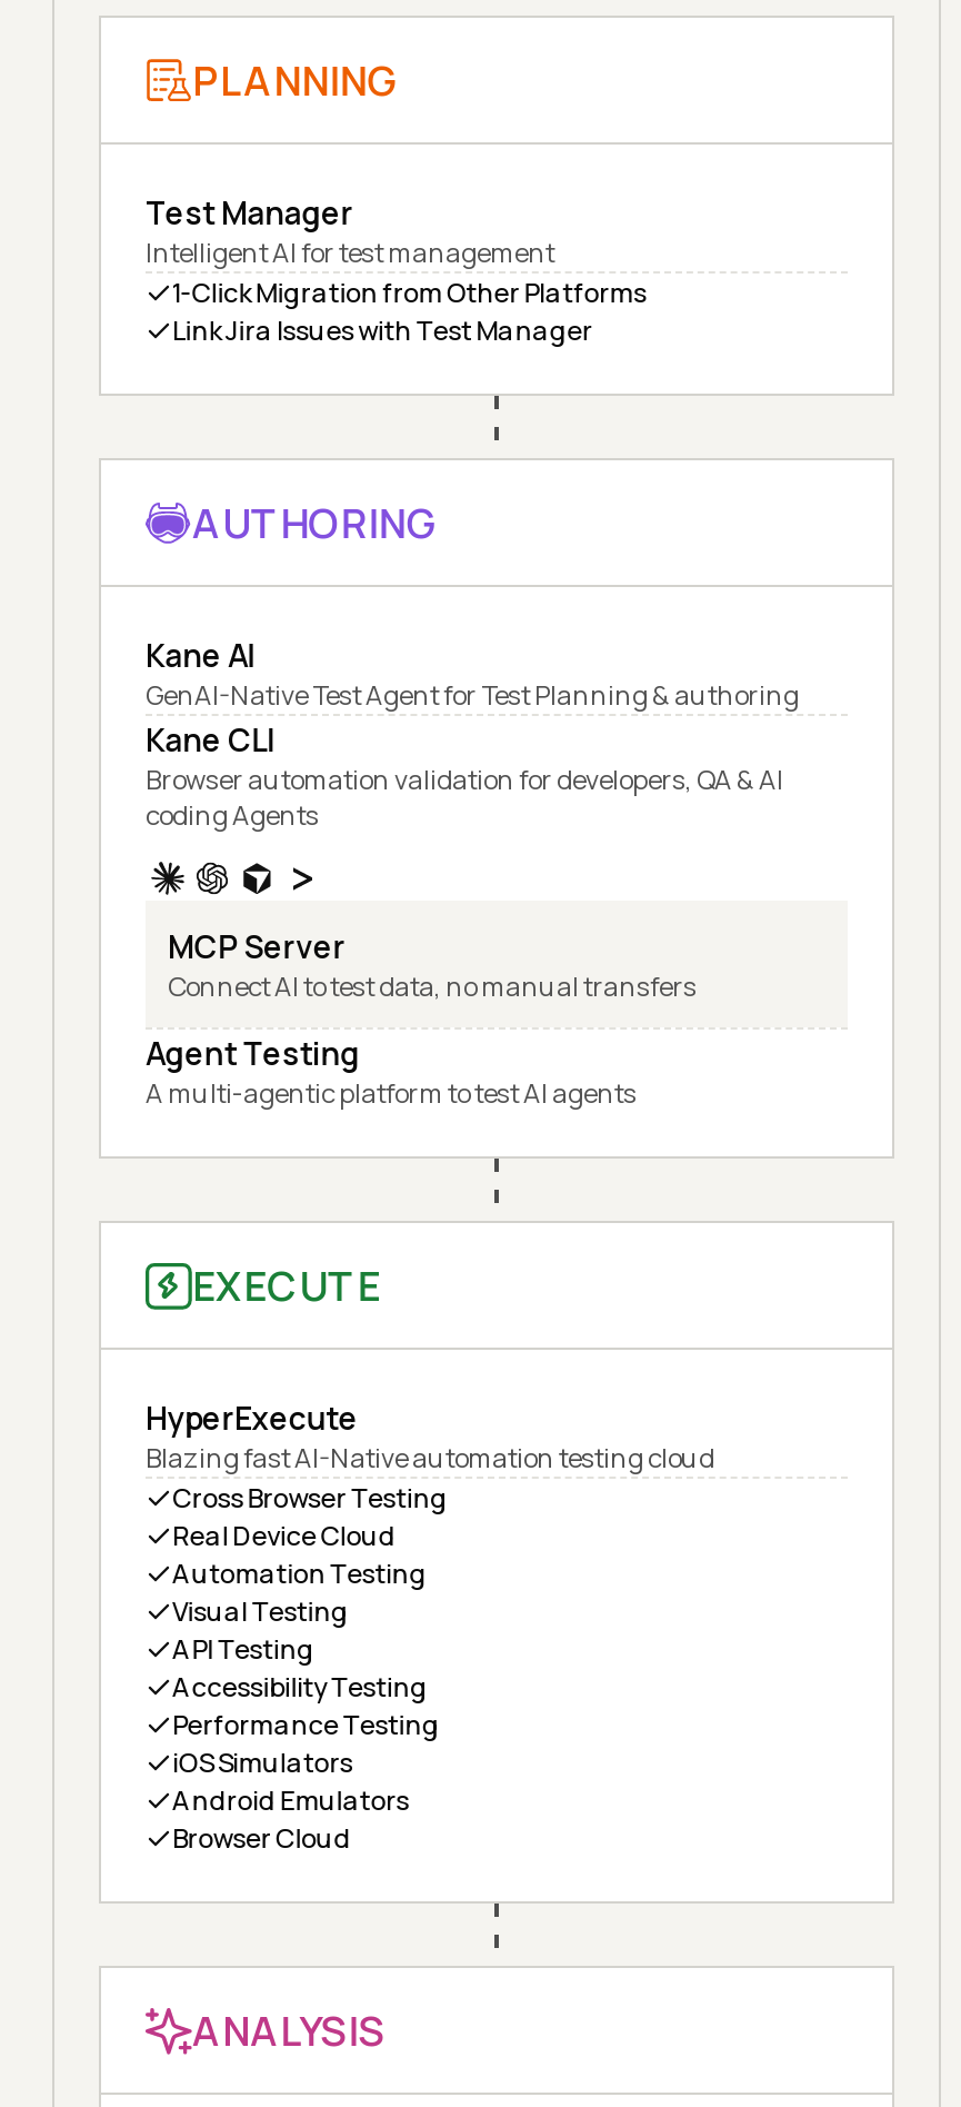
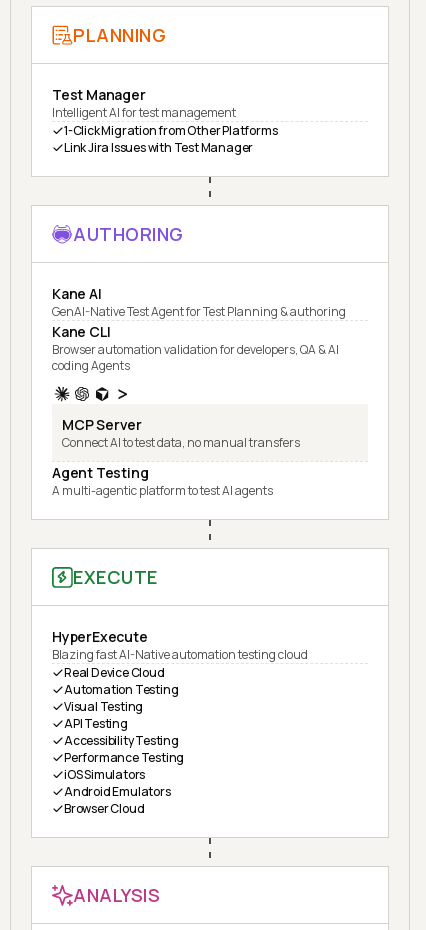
- Cross Browser Testing
